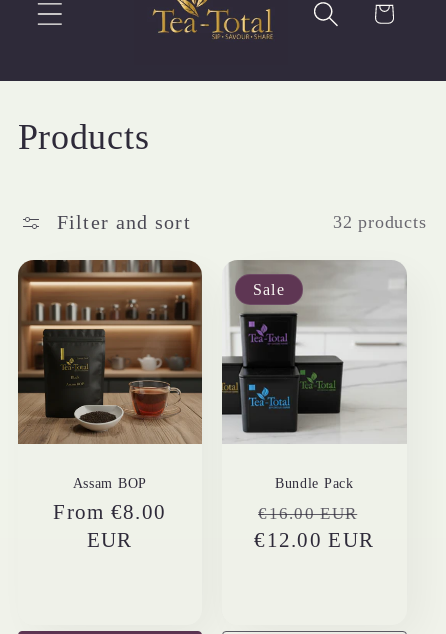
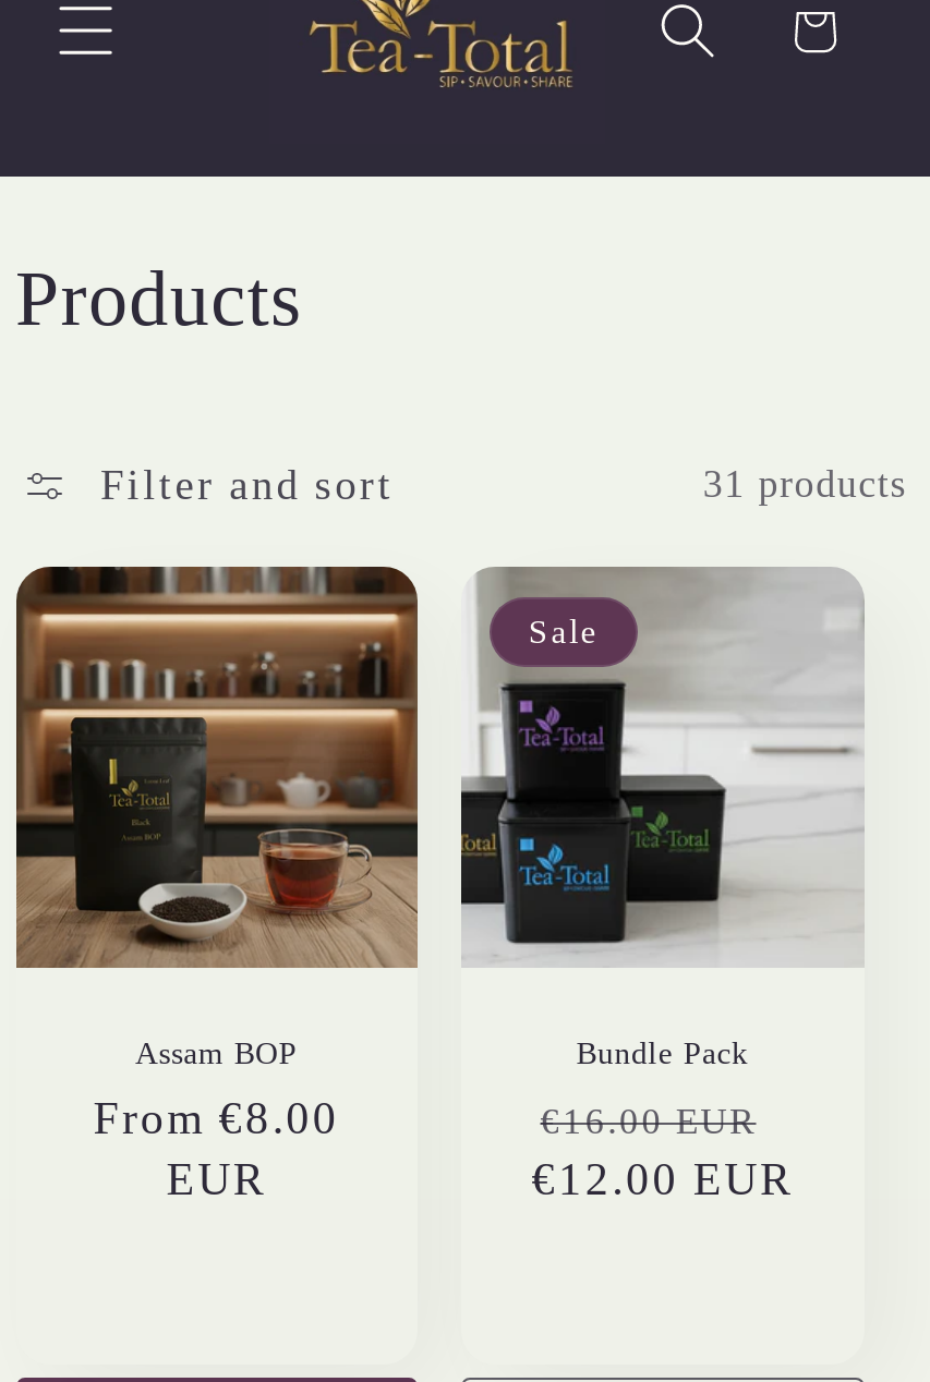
- 32 products
+ 31 products
